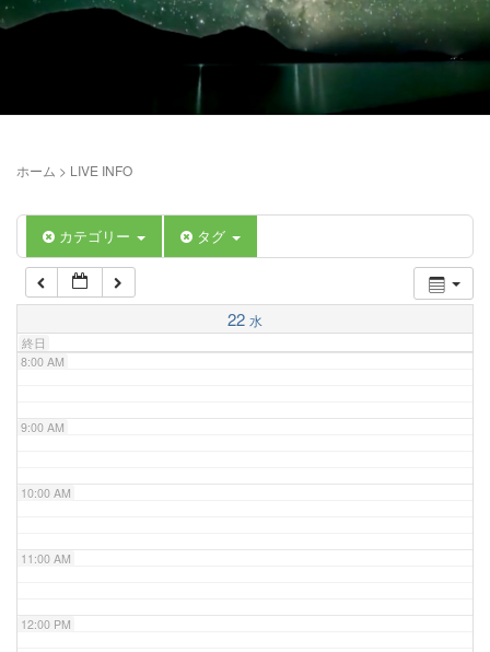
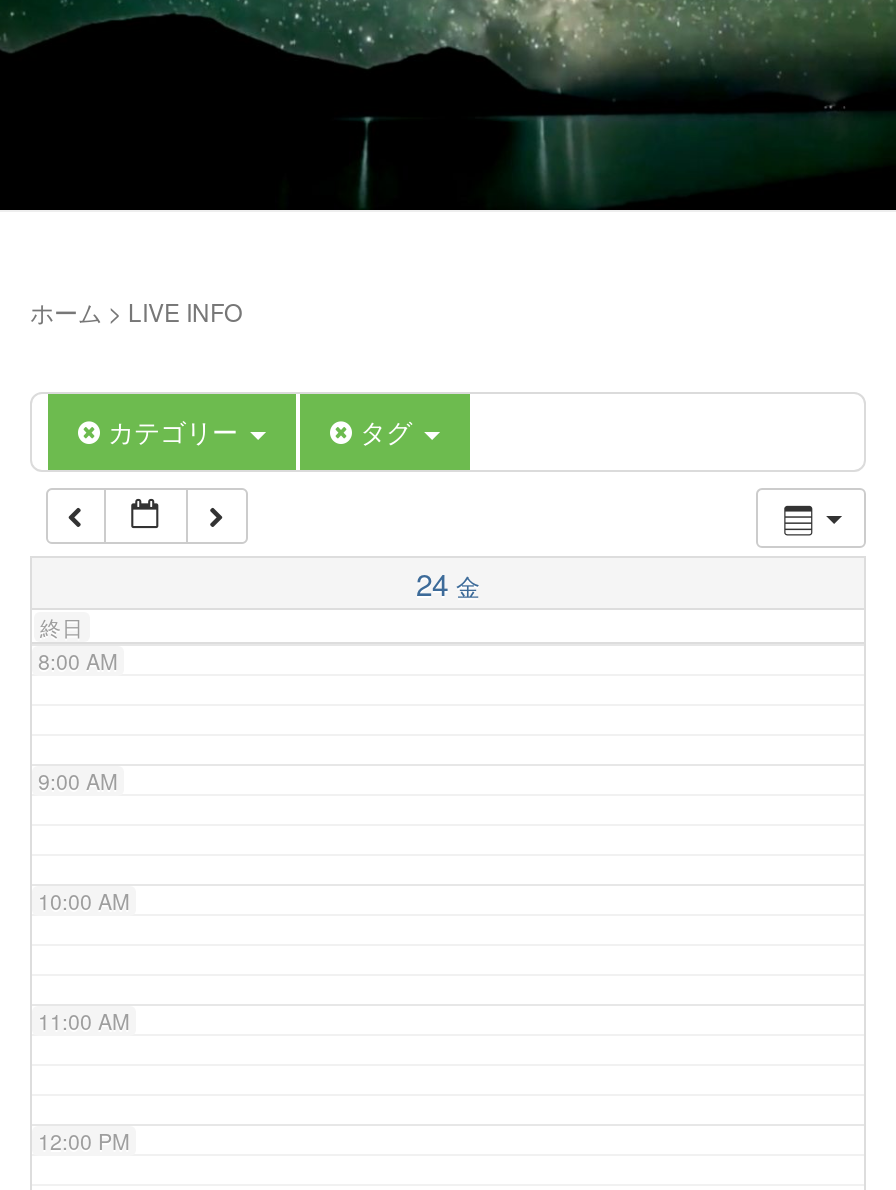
- 22 水
+ 24 金
